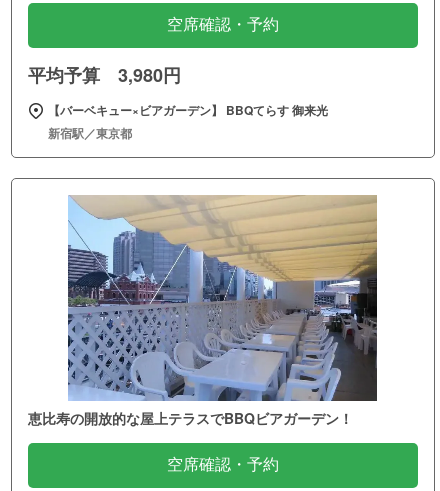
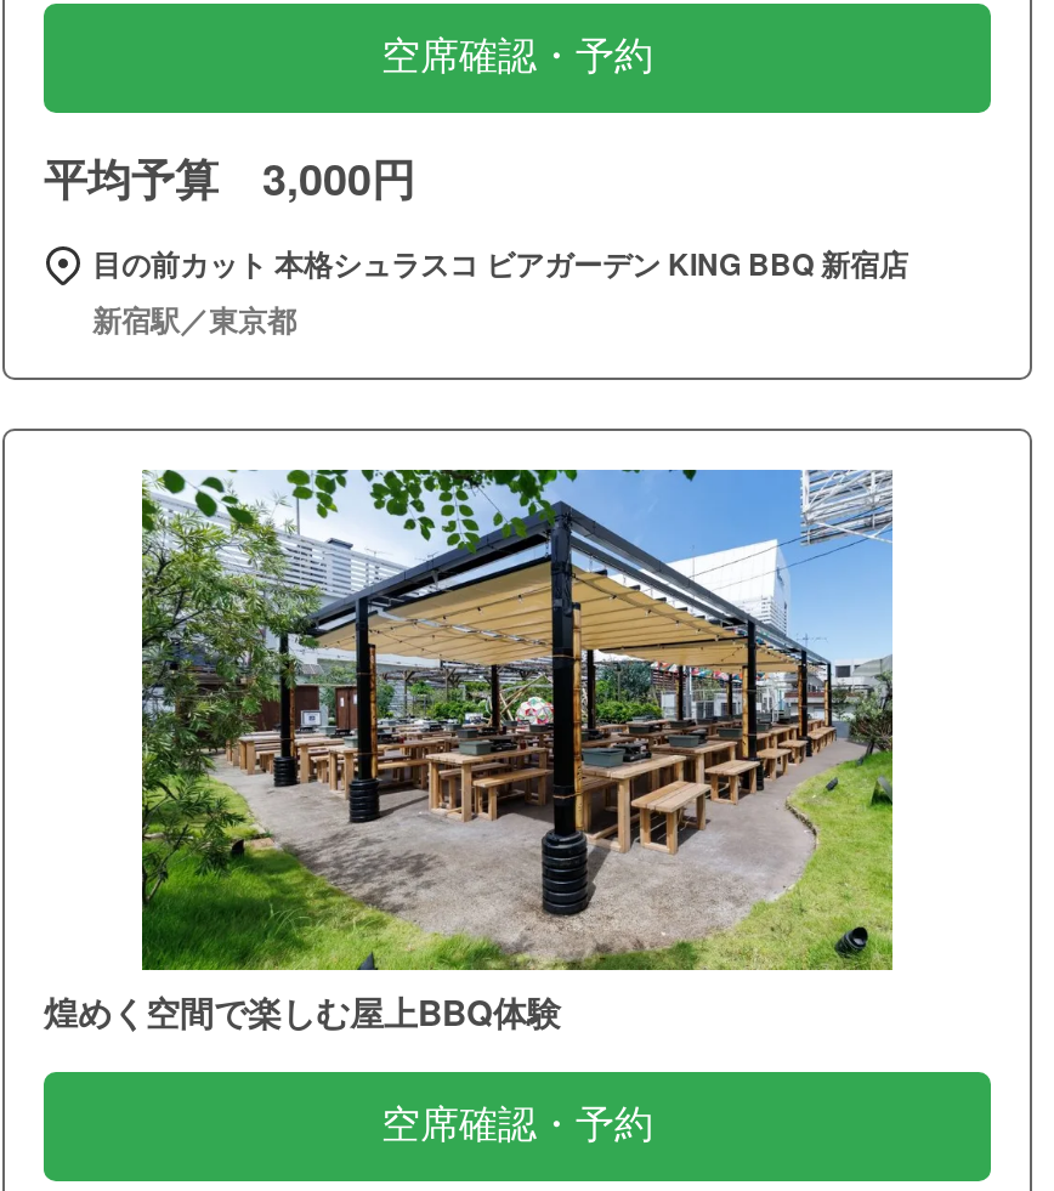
- 平均予算 3,980円
+ 平均予算 3,000円

- 【バーベキュー×ビアガーデン】 BBQてらす 御来光
+ 目の前カット 本格シュラスコ ビアガーデン KING BBQ 新宿店

- [image]
- 恵比寿の開放的な屋上テラスでBBQビアガーデン！
+ [image]
+ 煌めく空間で楽しむ屋上BBQ体験
